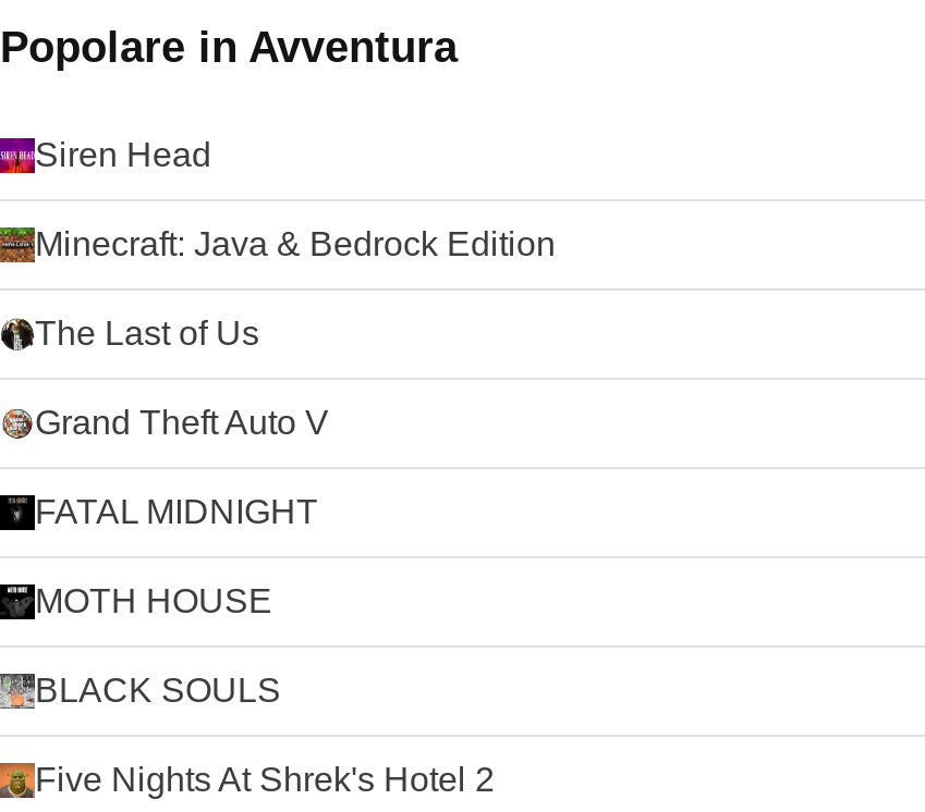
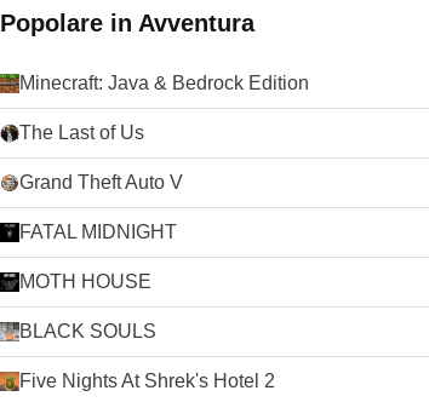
- Siren Head
